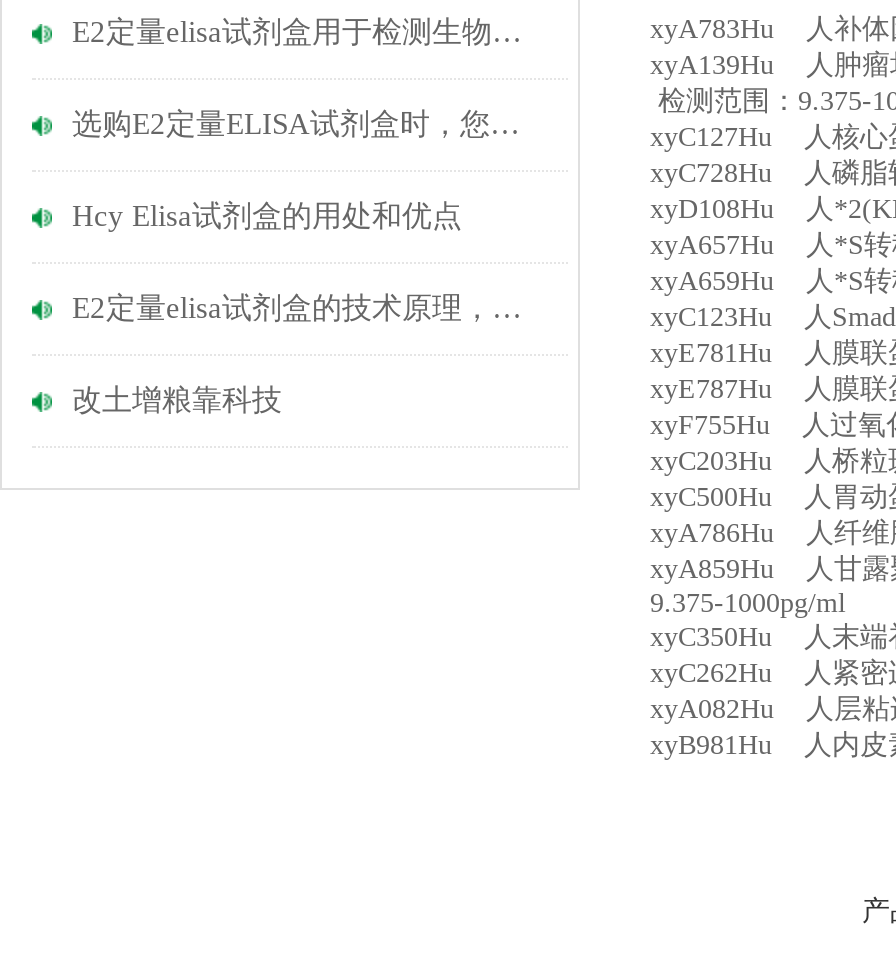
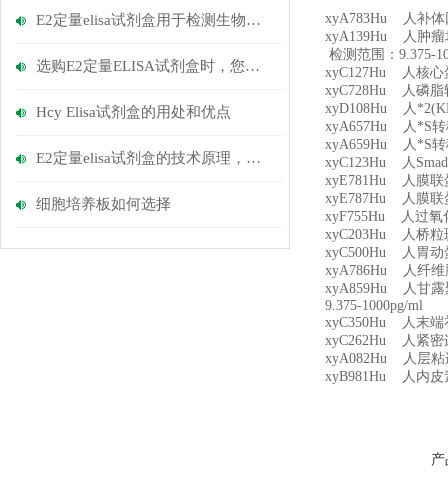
- 改土增粮靠科技
+ 细胞培养板如何选择
